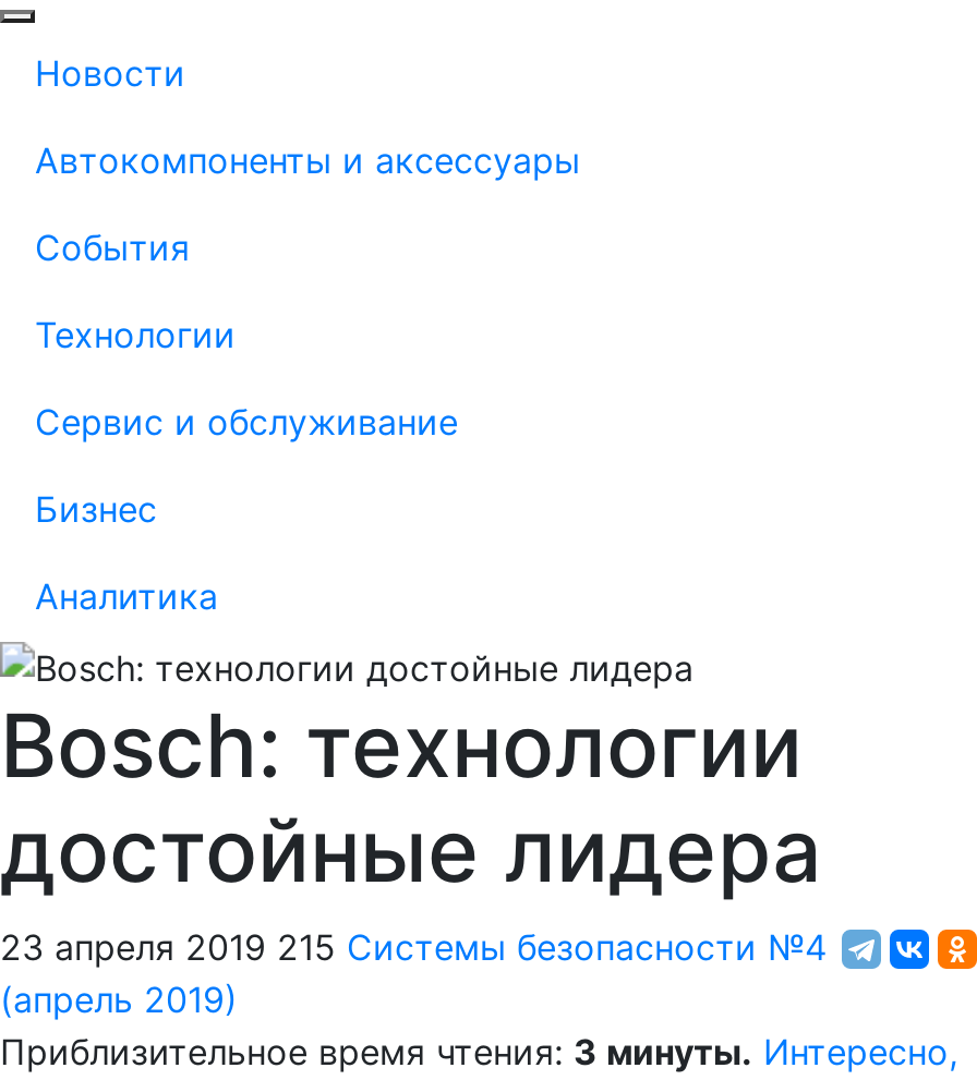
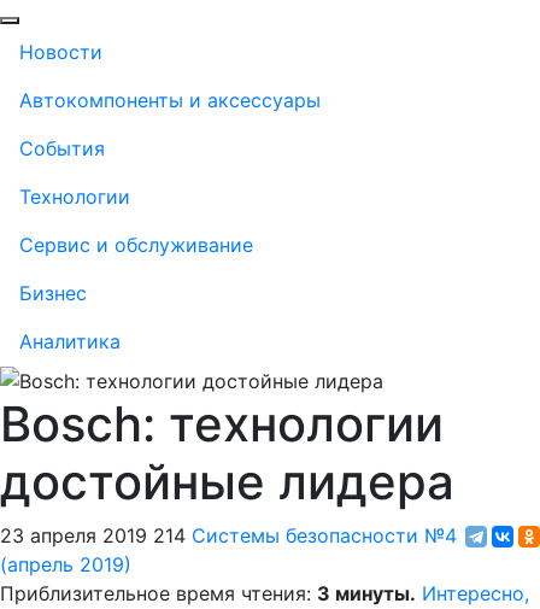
- 23 апреля 2019 215 Системы безопасности №4
+ 23 апреля 2019 214 Системы безопасности №4
